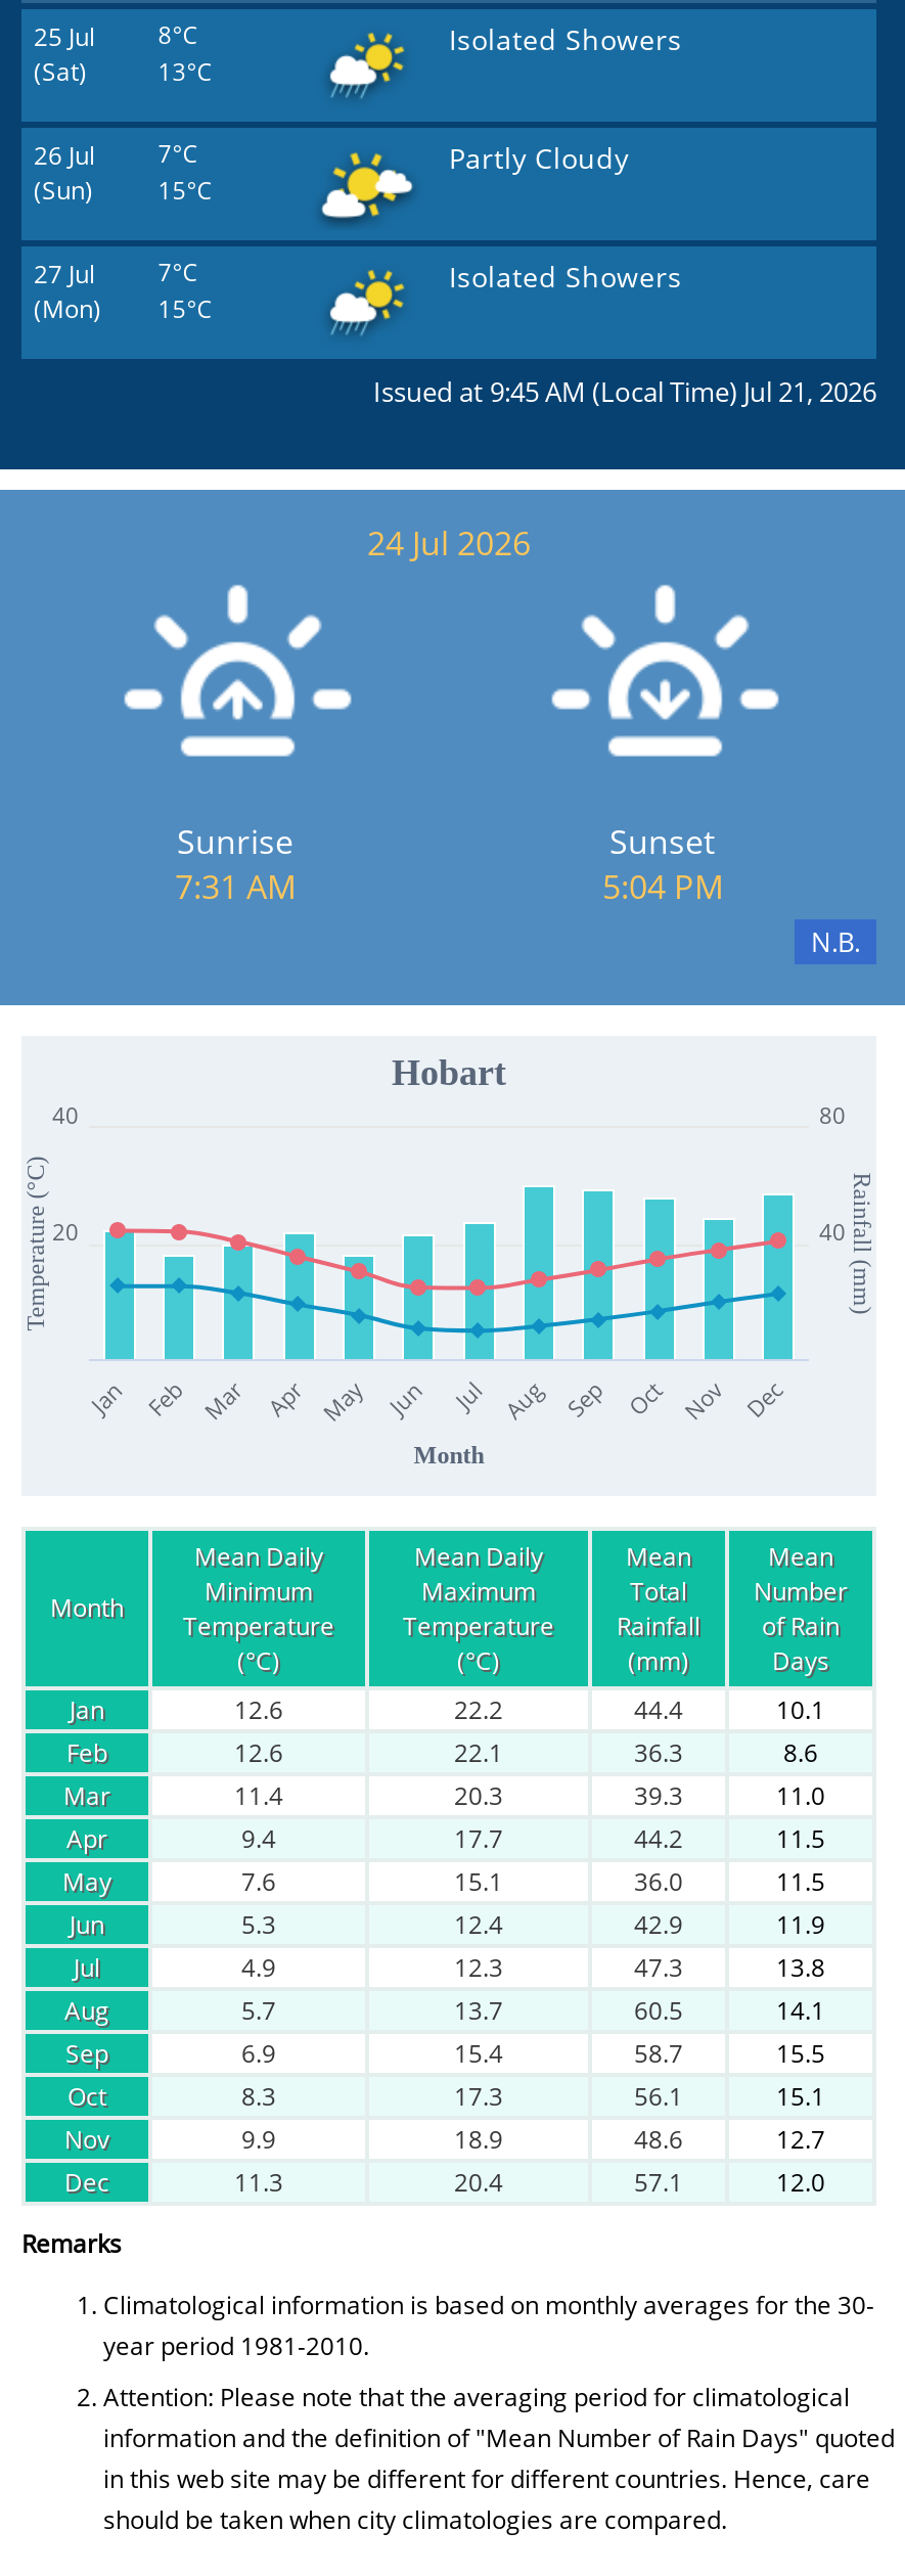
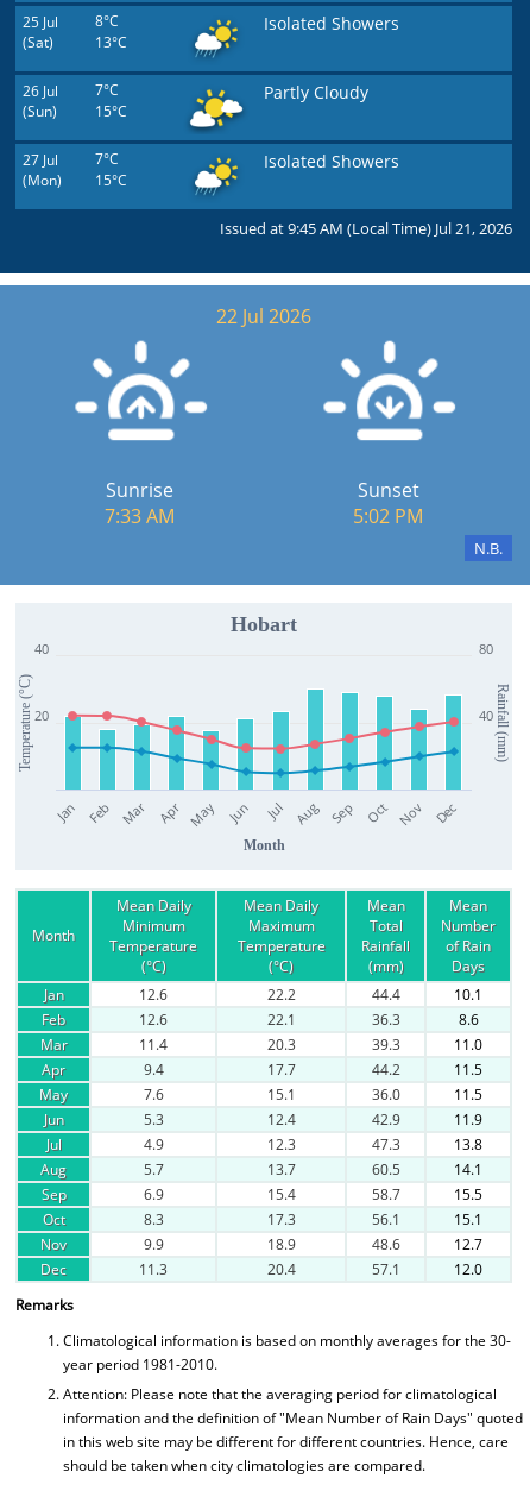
- 24 Jul 2026
+ 22 Jul 2026

- 7:31 AM
+ 7:33 AM

- 5:04 PM
+ 5:02 PM
